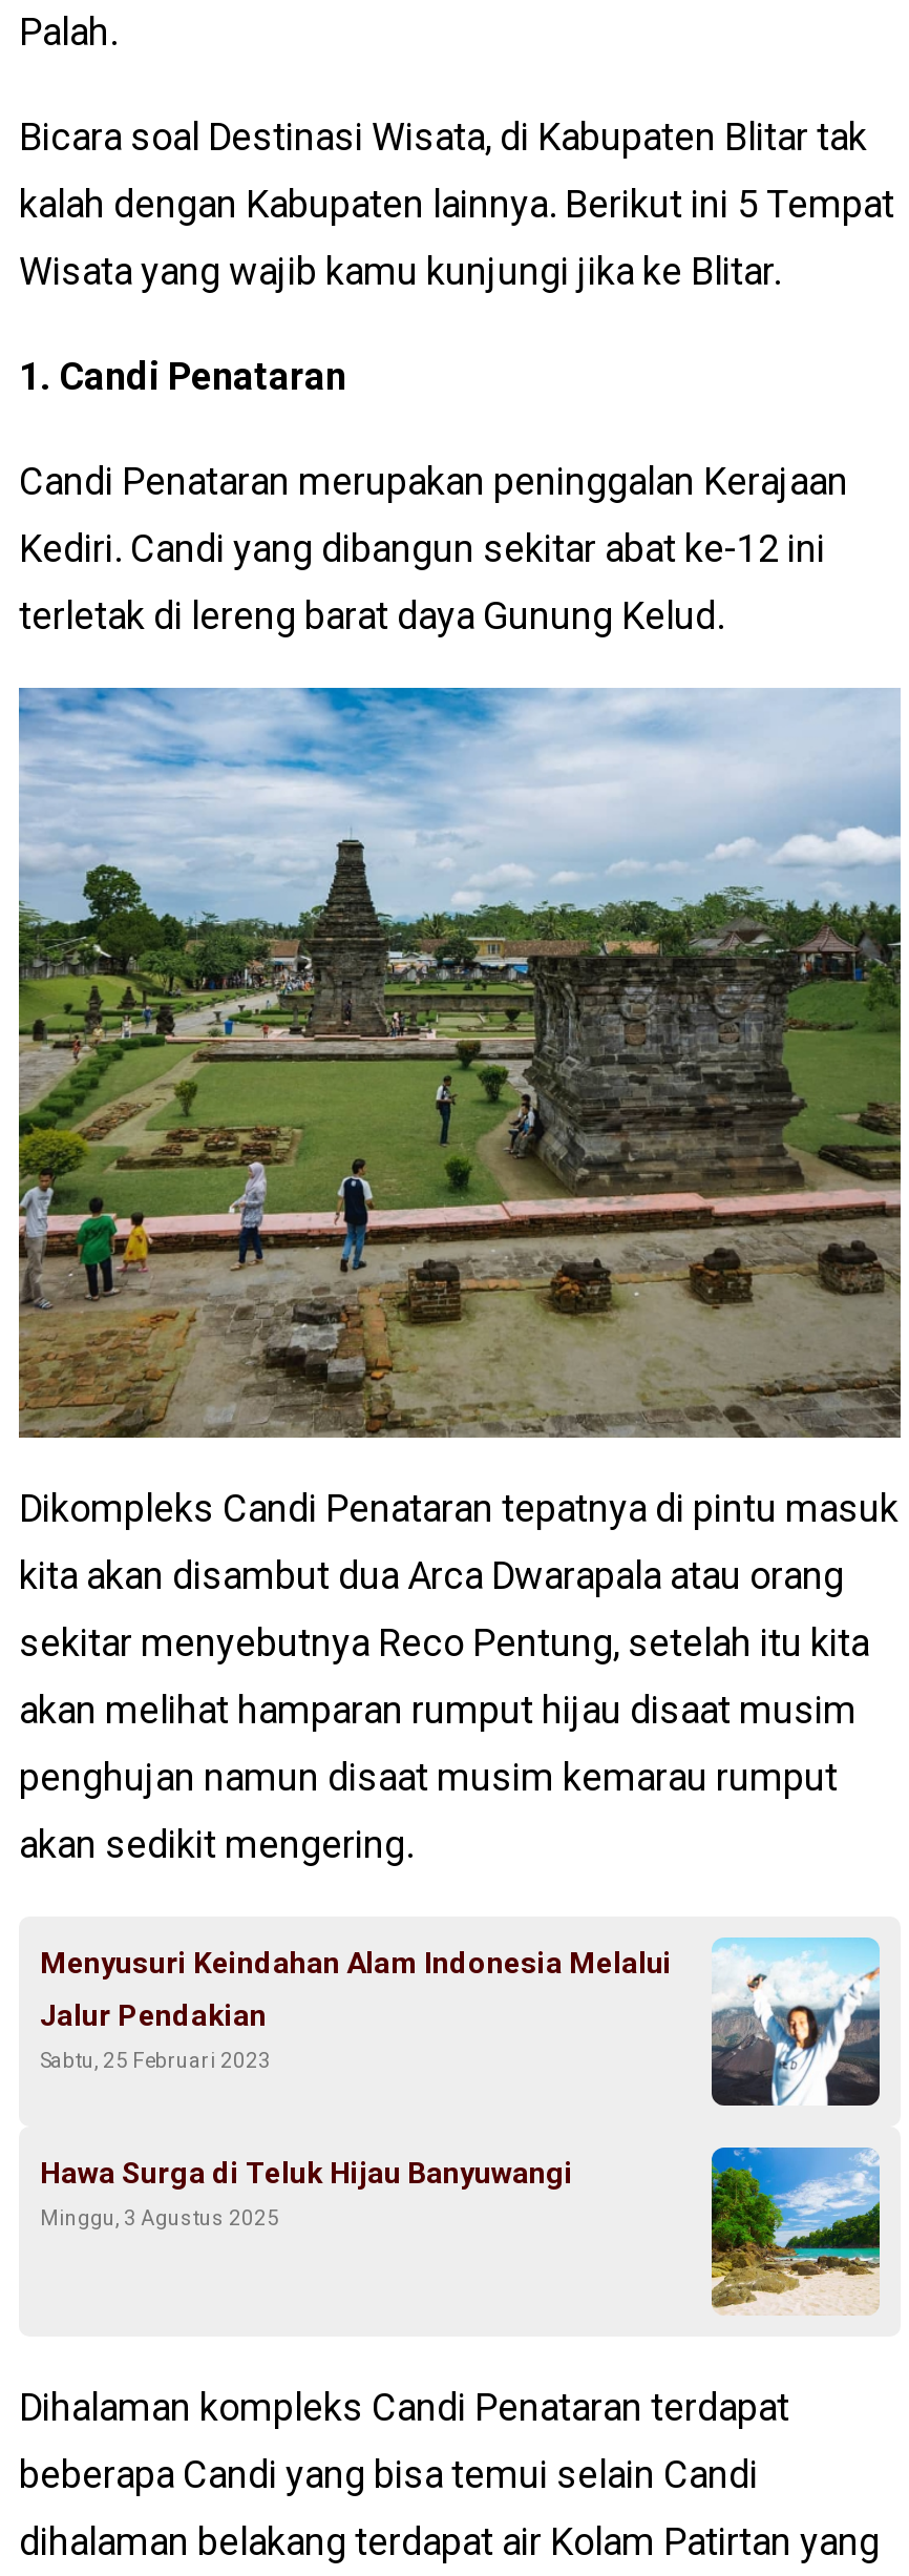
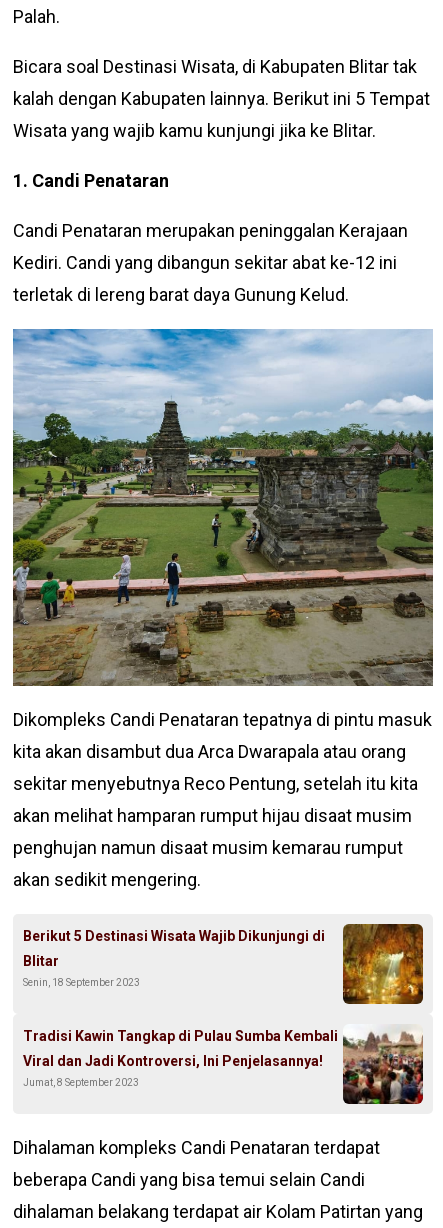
- [image]
- Menyusuri Keindahan Alam Indonesia Melalui
- Jalur Pendakian
- Sabtu, 25 Februari 2023
- Hawa Surga di Teluk Hijau Banyuwangi
- Minggu, 3 Agustus 2025
+ [image]
+ Berikut 5 Destinasi Wisata Wajib Dikunjungi di
+ Blitar
+ Senin, 18 September 2023
+ Tradisi Kawin Tangkap di Pulau Sumba Kembali
+ Viral dan Jadi Kontroversi, Ini Penjelasannya!
+ Jumat, 8 September 2023

- [image]
+ [image]
